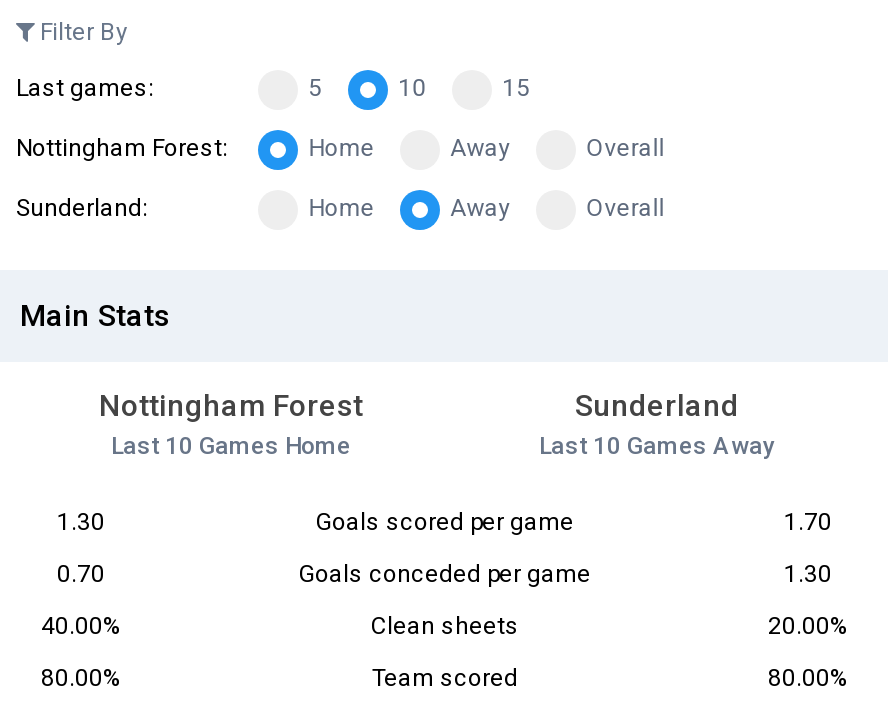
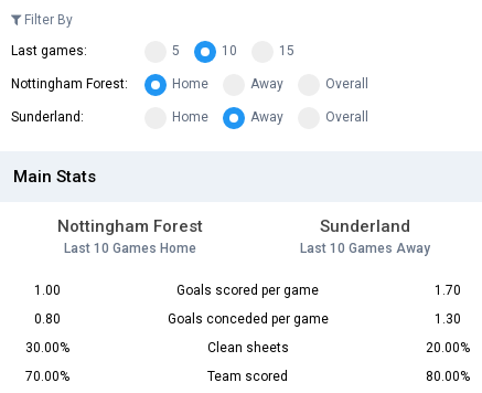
- 1.30
+ 1.00

- 0.70
+ 0.80

- 40.00%
+ 30.00%

- 80.00%
+ 70.00%
